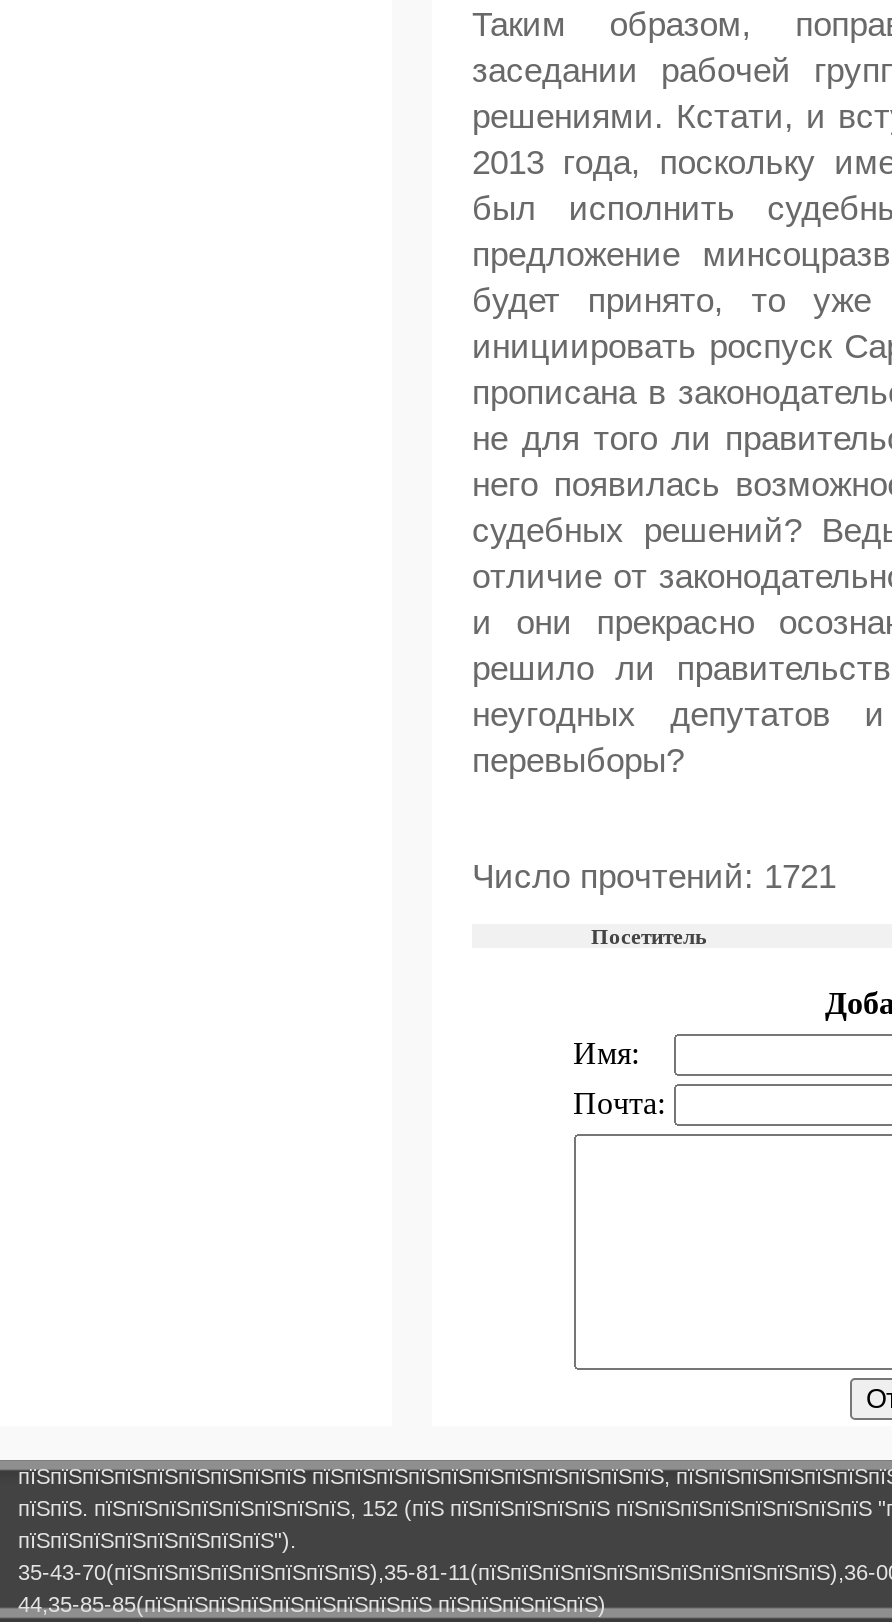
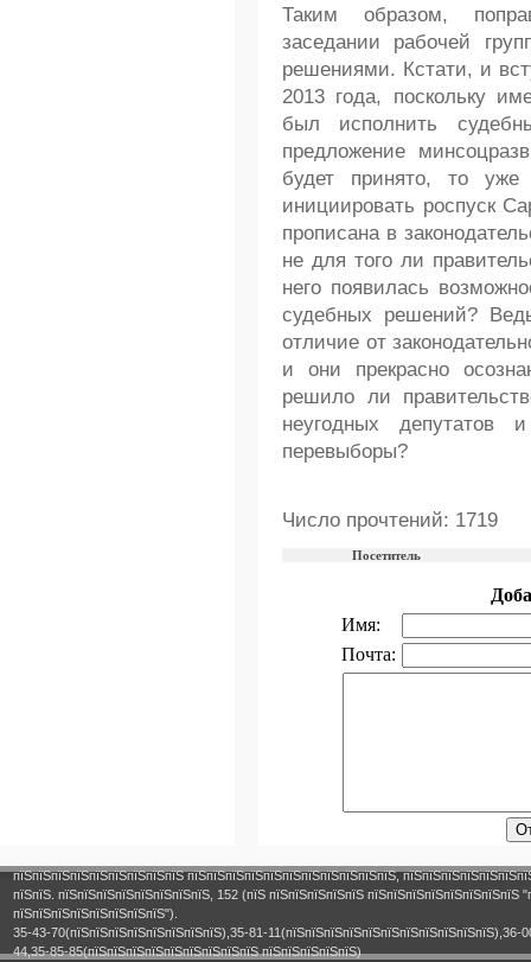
- Число прочтений: 1721
+ Число прочтений: 1719
